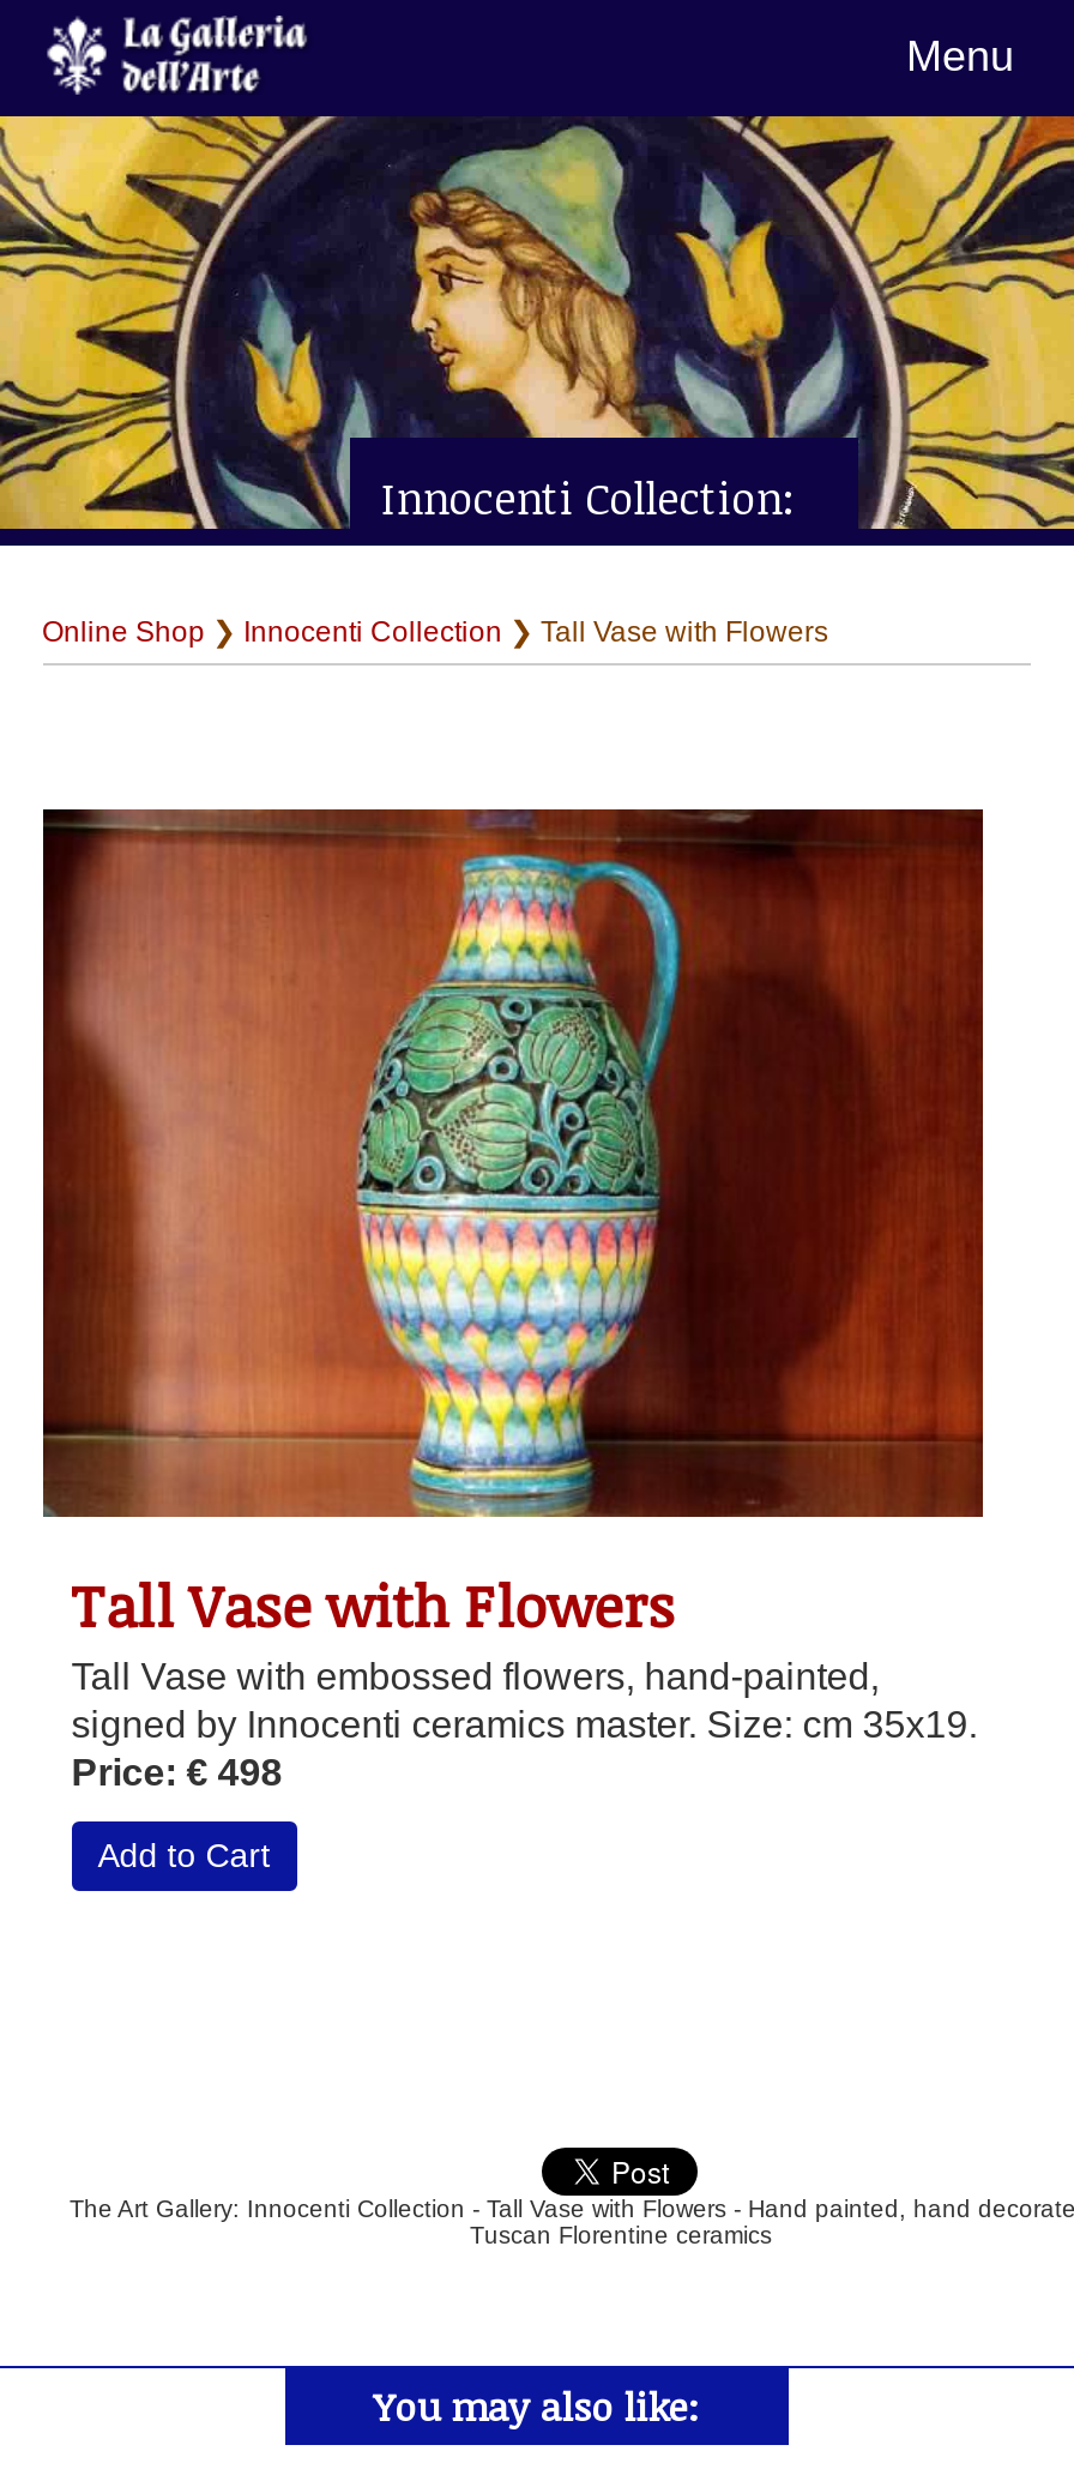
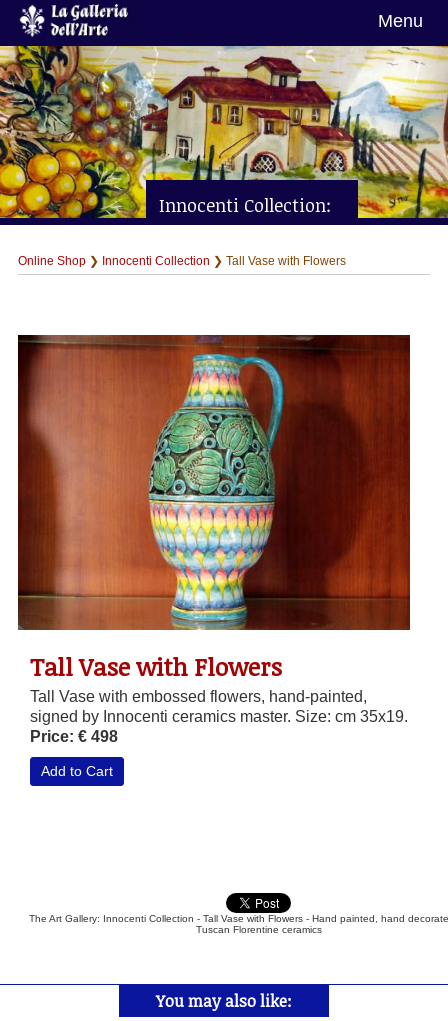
- [image]
+ [image]
